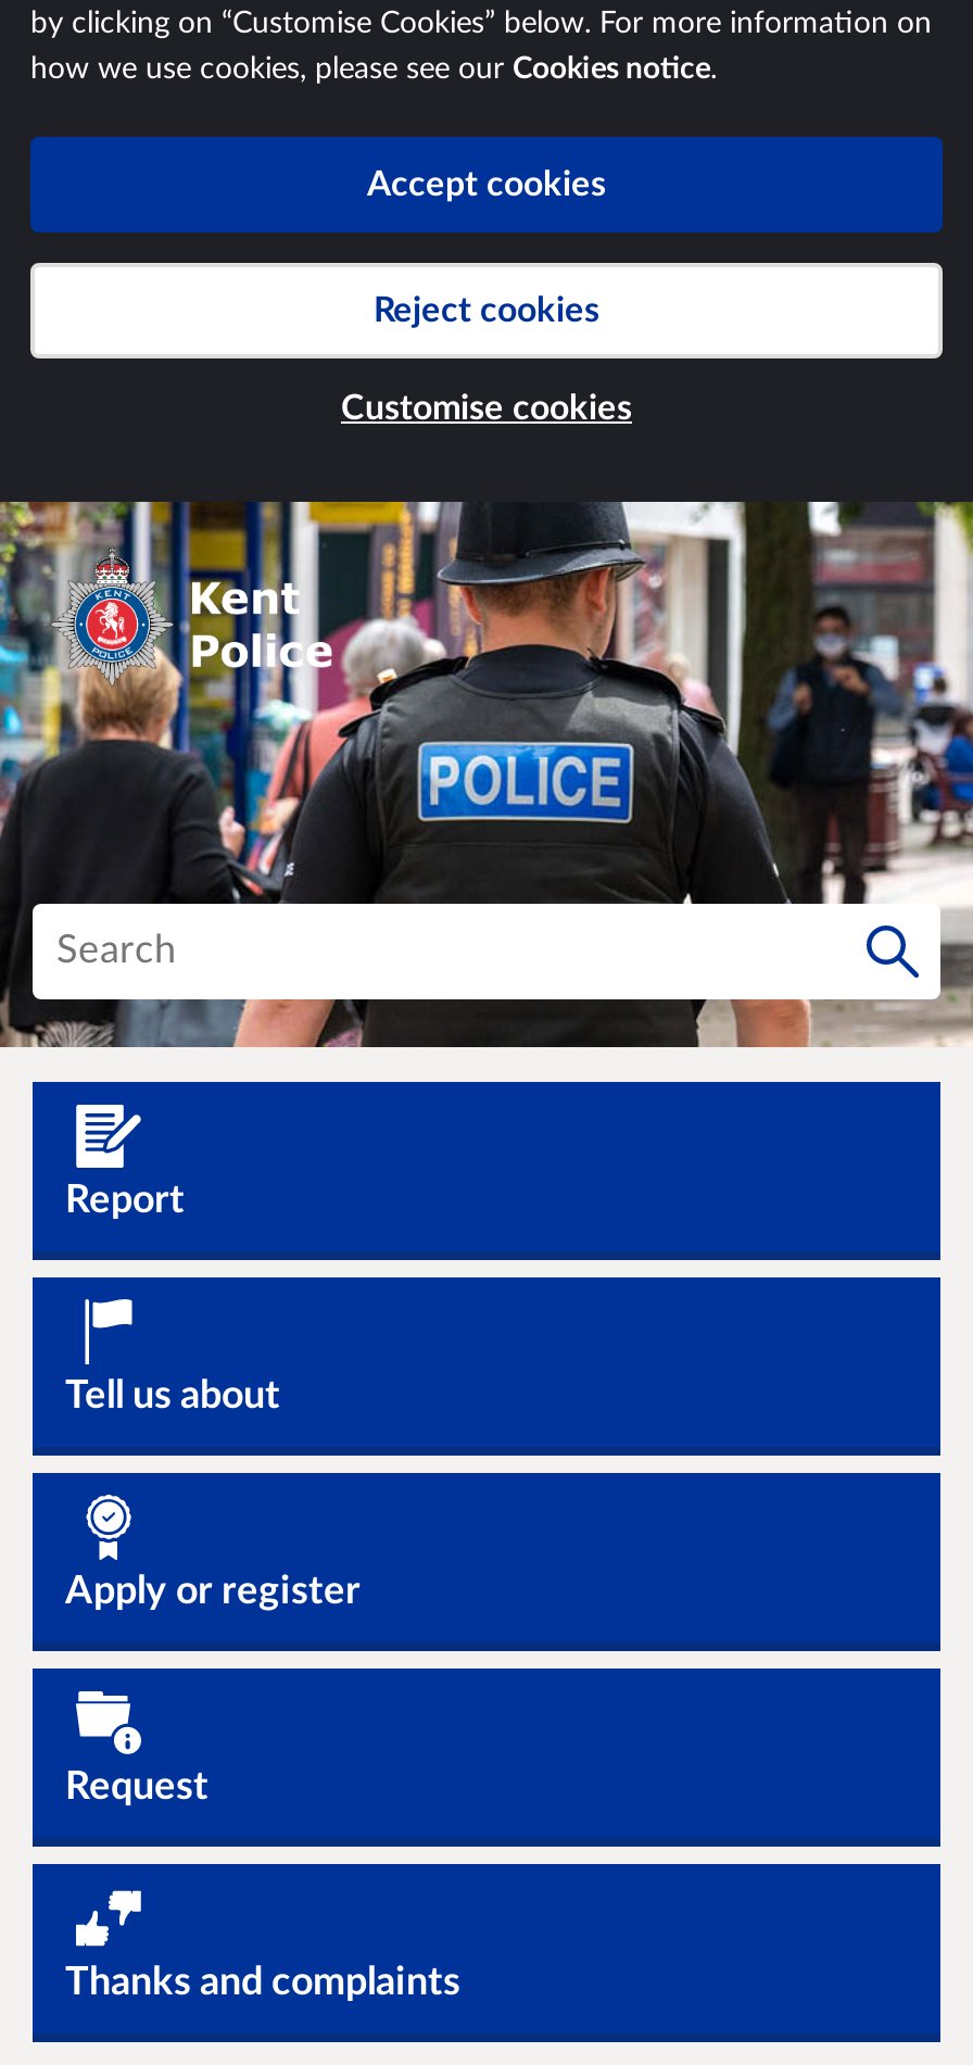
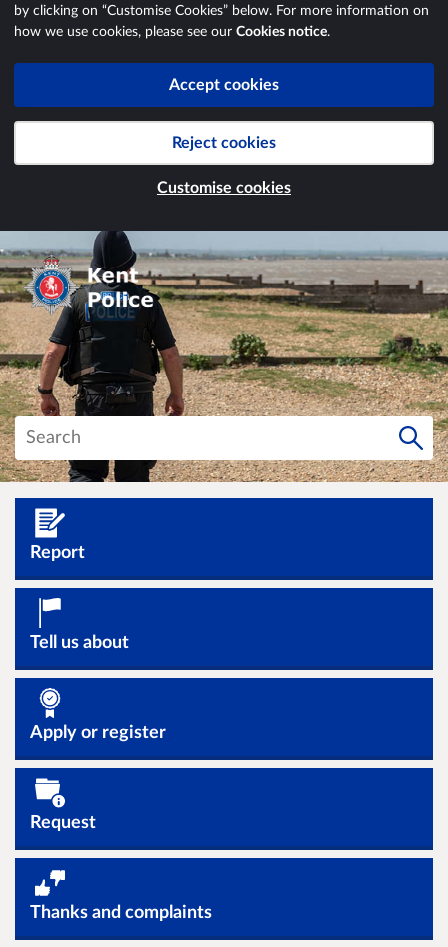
- [image]
+ [image]
